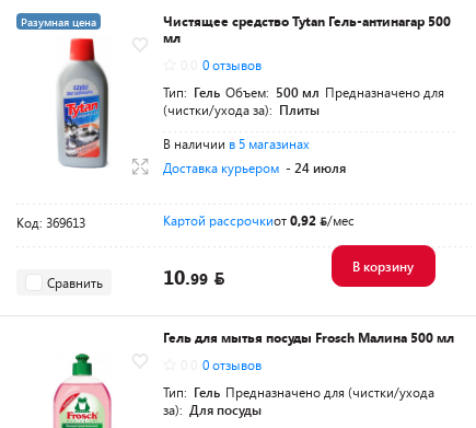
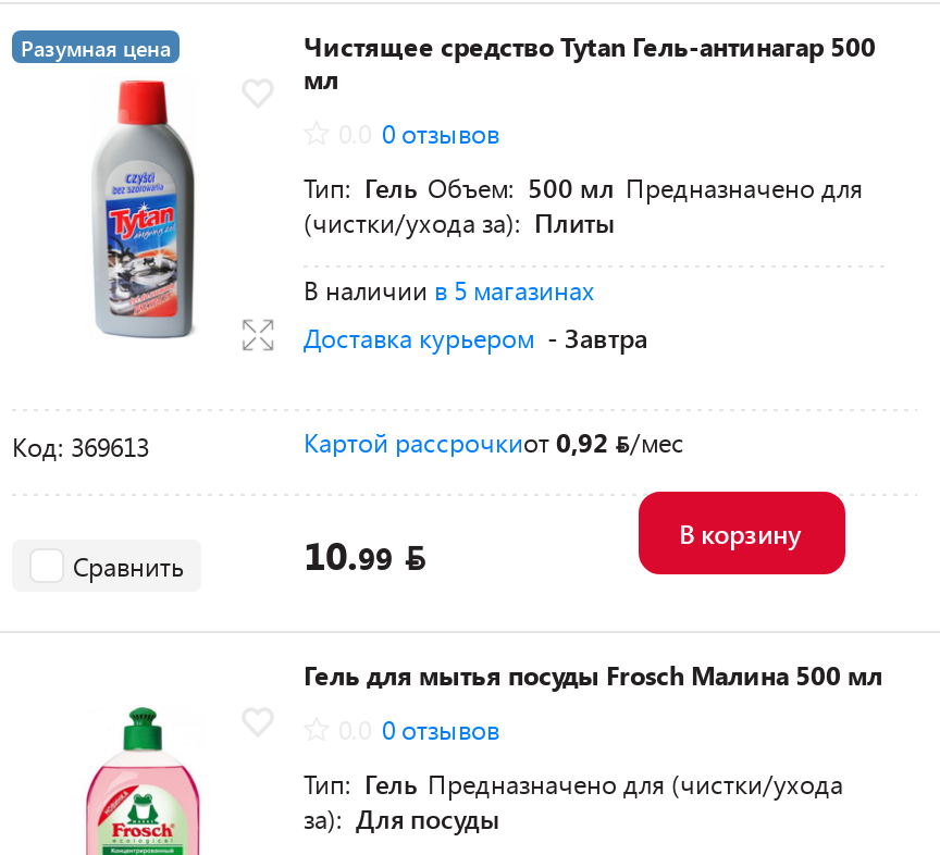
- Доставка курьером - 24 июля
+ Доставка курьером - Завтра
